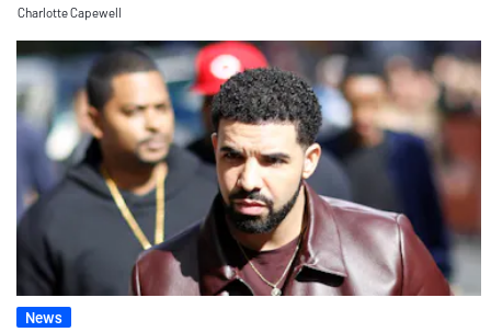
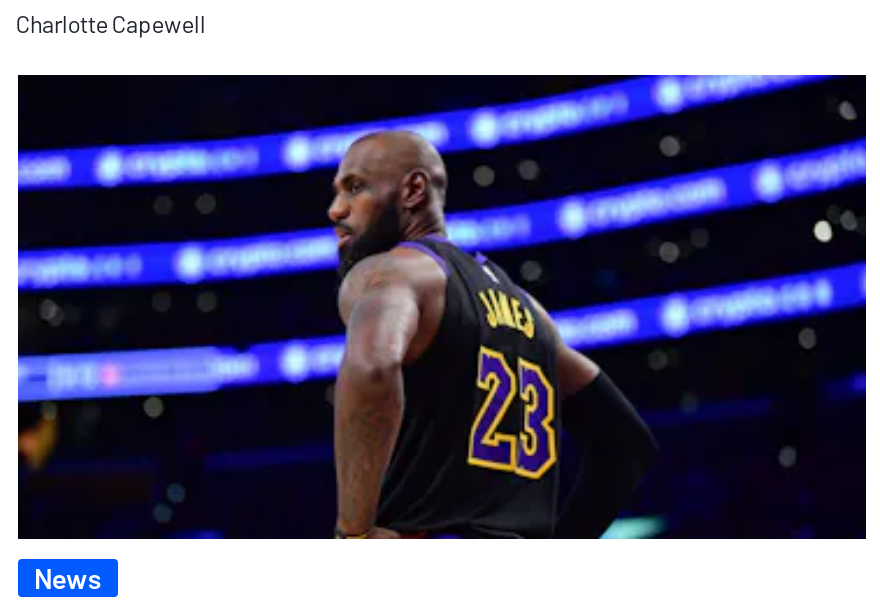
- [image]
+ [image]
